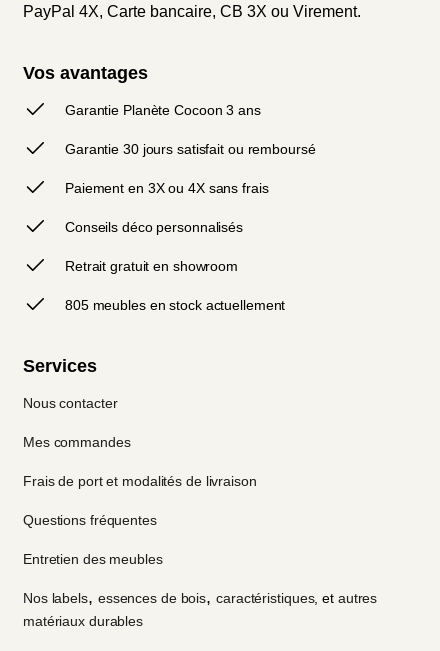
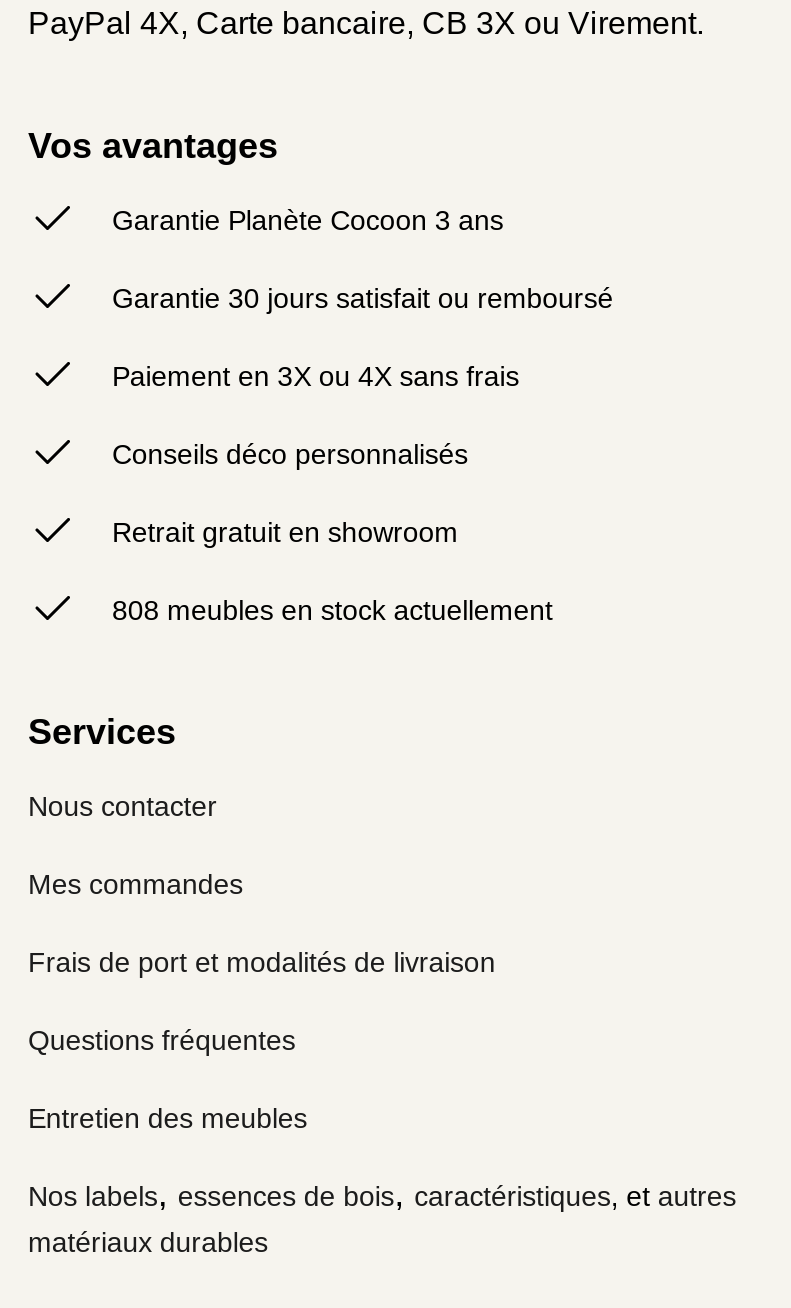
- 805 meubles en stock actuellement
+ 808 meubles en stock actuellement
